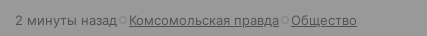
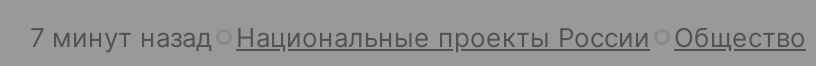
- 2 минуты назад
- Комсомольская правда
+ 7 минут назад
+ Национальные проекты России
